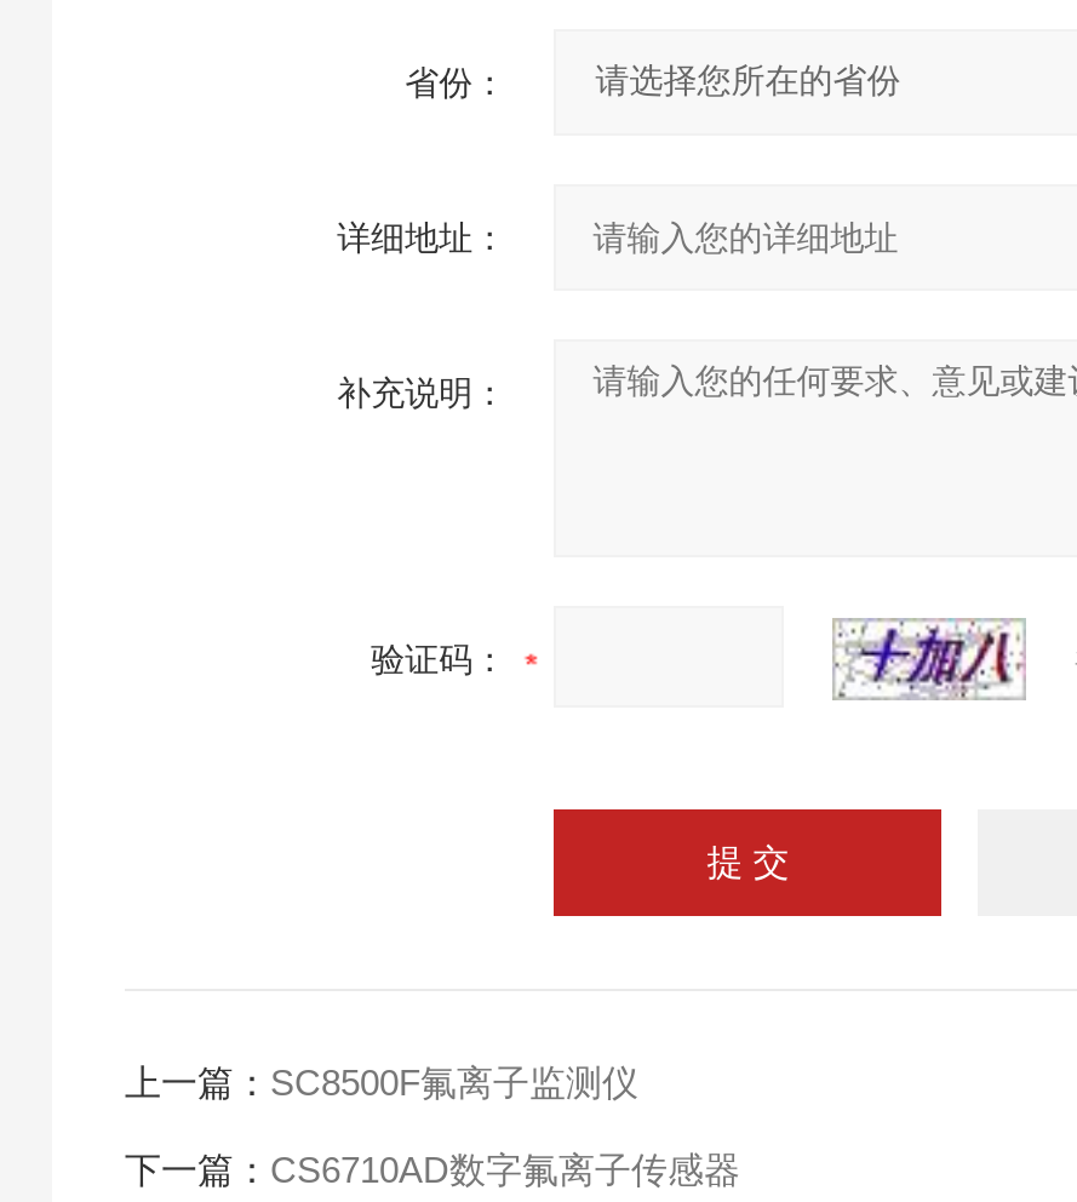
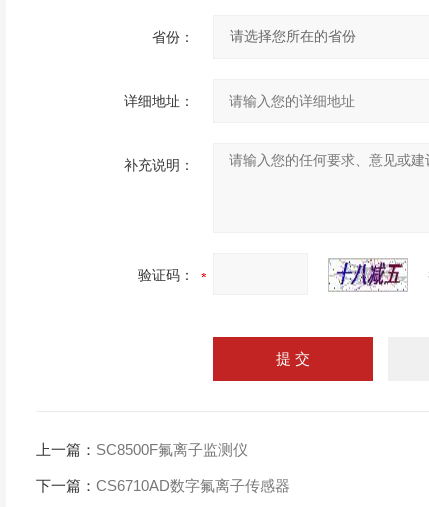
- [image]
+ [image]
